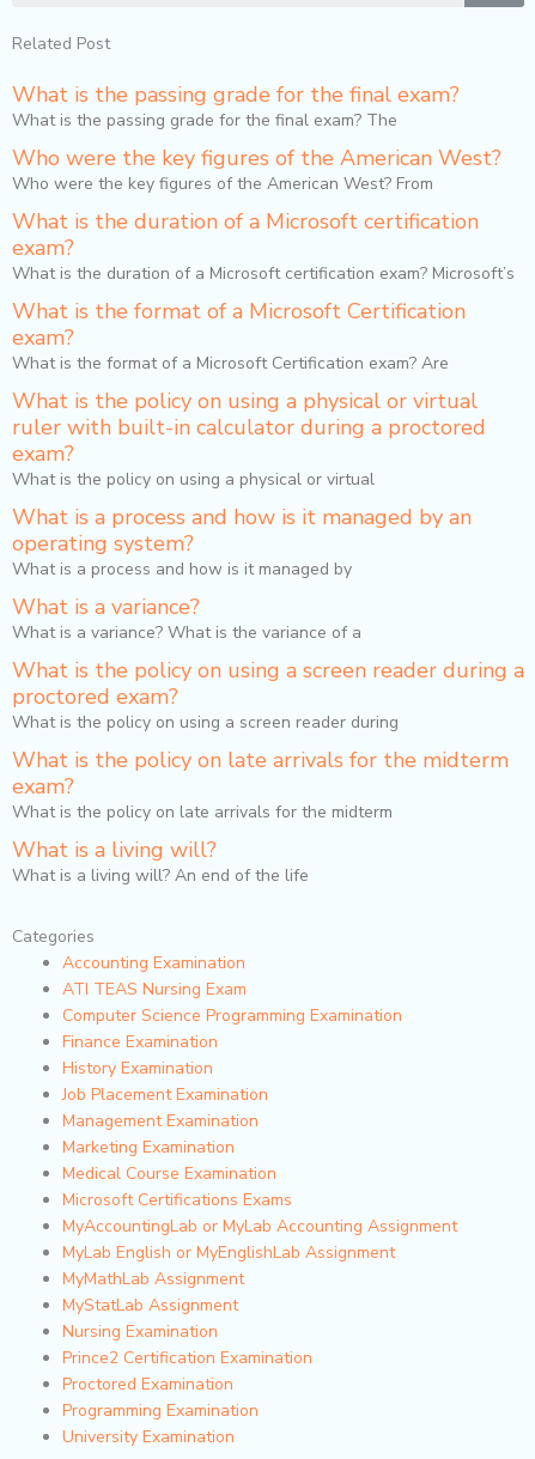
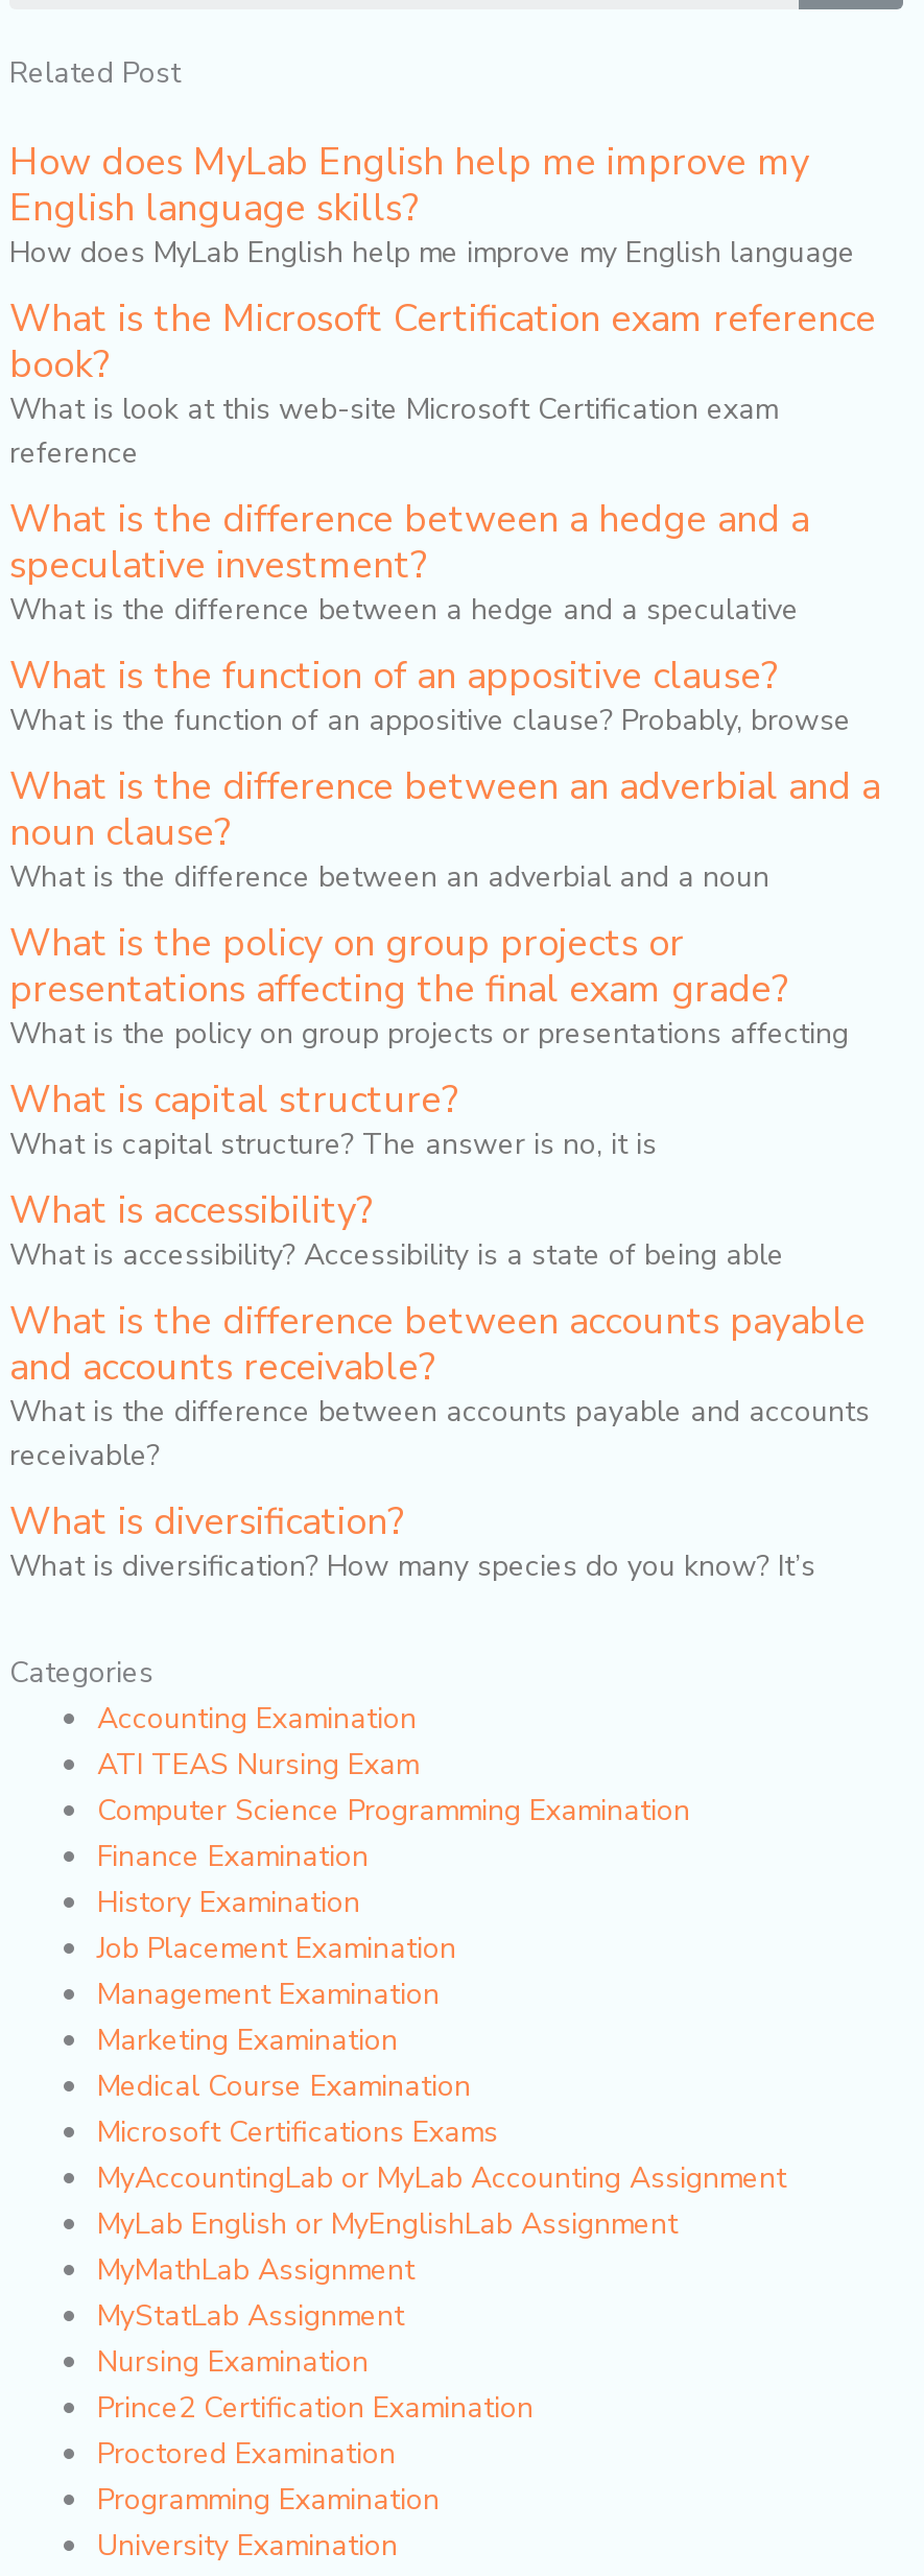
- What is the passing grade for the final exam?
- What is the passing grade for the final exam? The
- Who were the key figures of the American West?
- Who were the key figures of the American West? From
- What is the duration of a Microsoft certification
- exam?
- What is the duration of a Microsoft certification exam? Microsoft’s
- What is the format of a Microsoft Certification
- exam?
- What is the format of a Microsoft Certification exam? Are
- What is the policy on using a physical or virtual
- ruler with built-in calculator during a proctored
- exam?
- What is the policy on using a physical or virtual
- What is a process and how is it managed by an
- operating system?
- What is a process and how is it managed by
- What is a variance?
- What is a variance? What is the variance of a
- What is the policy on using a screen reader during a
- proctored exam?
- What is the policy on using a screen reader during
- What is the policy on late arrivals for the midterm
- exam?
- What is the policy on late arrivals for the midterm
- What is a living will?
- What is a living will? An end of the life
+ How does MyLab English help me improve my
+ English language skills?
+ How does MyLab English help me improve my English language
+ What is the Microsoft Certification exam reference
+ book?
+ What is look at this web-site Microsoft Certification exam
+ reference
+ What is the difference between a hedge and a
+ speculative investment?
+ What is the difference between a hedge and a speculative
+ What is the function of an appositive clause?
+ What is the function of an appositive clause? Probably, browse
+ What is the difference between an adverbial and a
+ noun clause?
+ What is the difference between an adverbial and a noun
+ What is the policy on group projects or
+ presentations affecting the final exam grade?
+ What is the policy on group projects or presentations affecting
+ What is capital structure?
+ What is capital structure? The answer is no, it is
+ What is accessibility?
+ What is accessibility? Accessibility is a state of being able
+ What is the difference between accounts payable
+ and accounts receivable?
+ What is the difference between accounts payable and accounts
+ receivable?
+ What is diversification?
+ What is diversification? How many species do you know? It’s
